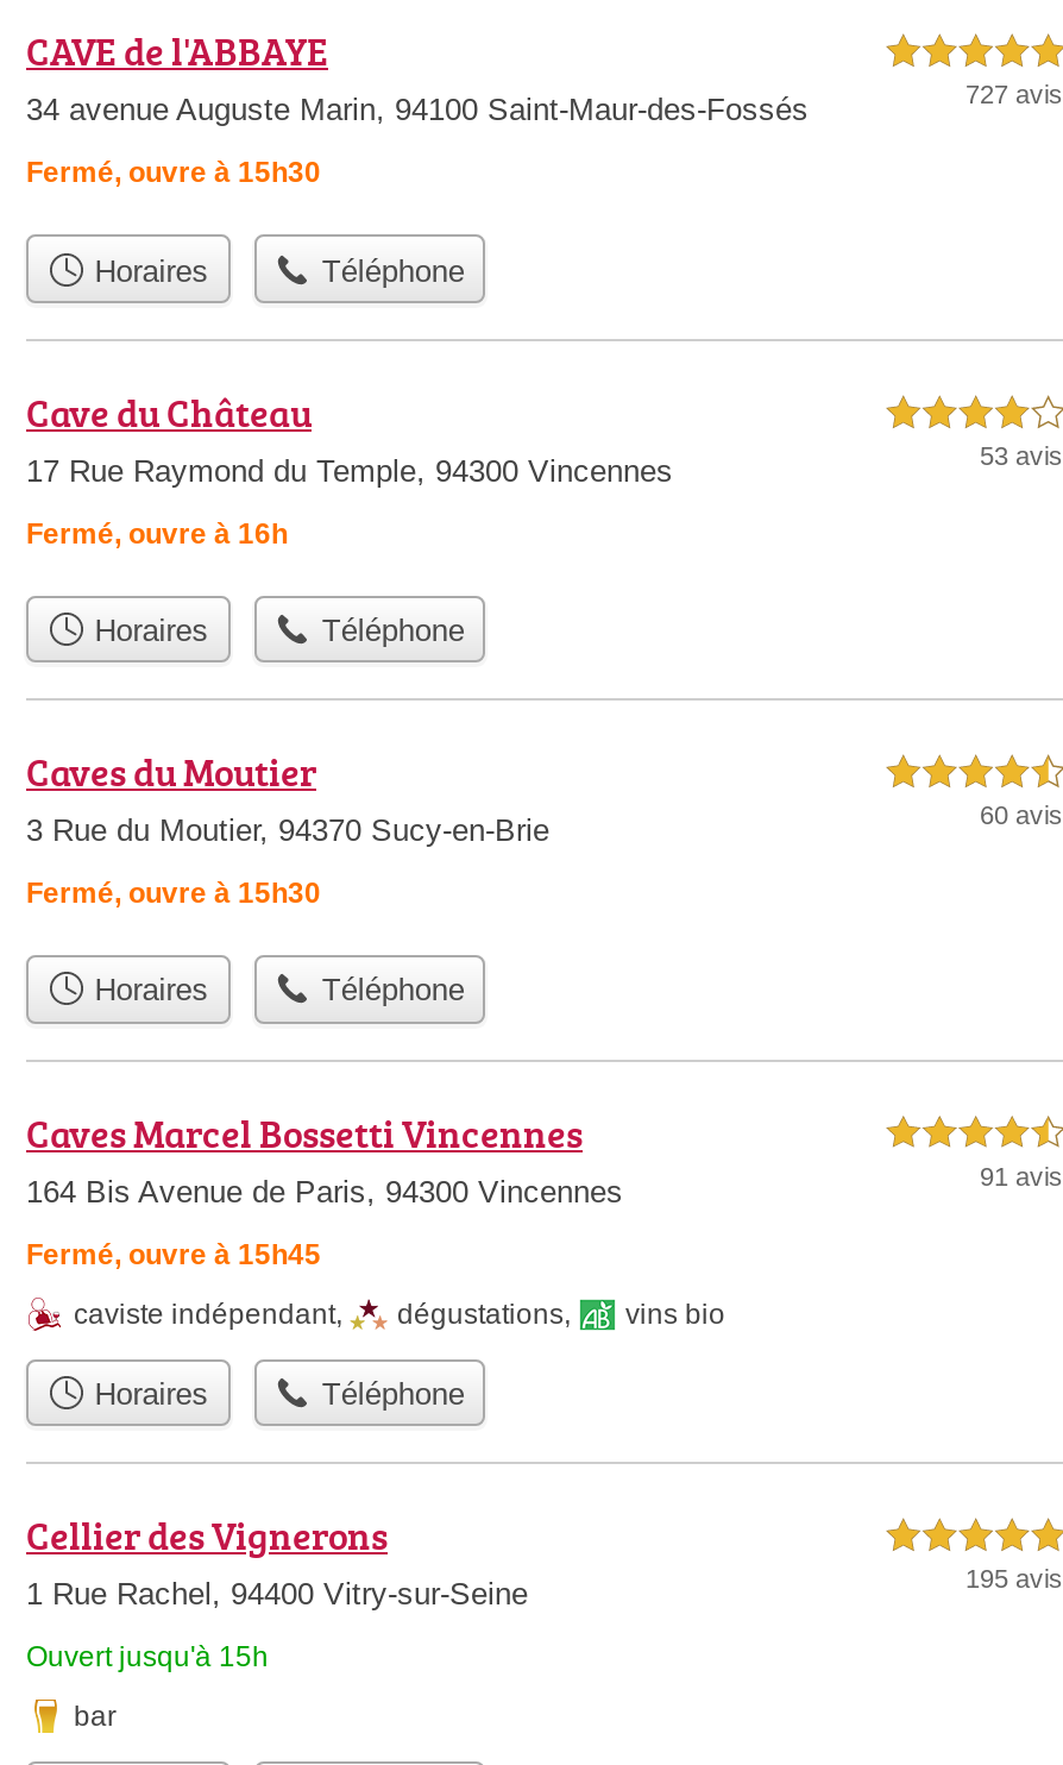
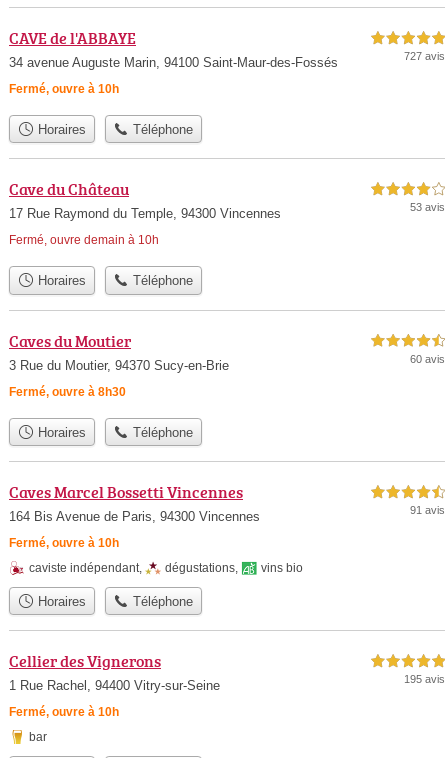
- Fermé, ouvre à 15h30
+ Fermé, ouvre à 10h

- Fermé, ouvre à 16h
+ Fermé, ouvre demain à 10h

- Fermé, ouvre à 15h30
+ Fermé, ouvre à 8h30

- Fermé, ouvre à 15h45
+ Fermé, ouvre à 10h

- Ouvert jusqu'à 15h
+ Fermé, ouvre à 10h
